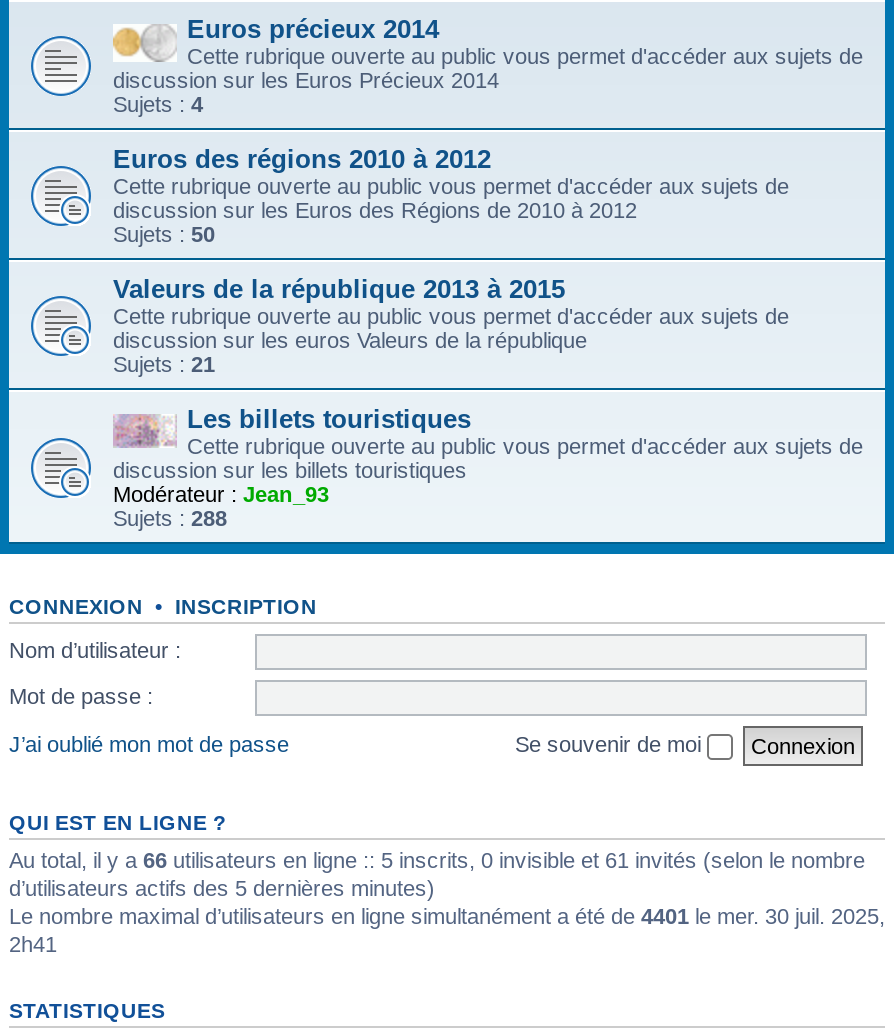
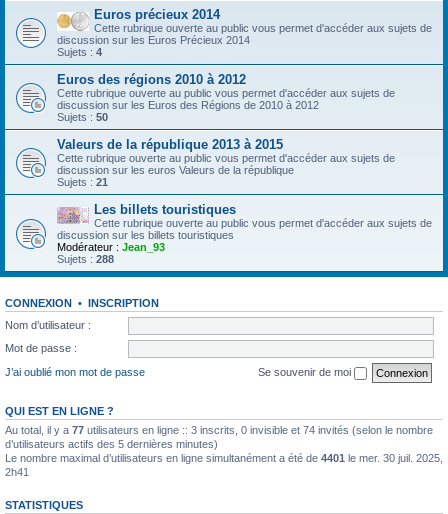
- Au total, il y a 66 utilisateurs en ligne :: 5 inscrits, 0 invisible et 61 invités (selon le nombre
+ Au total, il y a 77 utilisateurs en ligne :: 3 inscrits, 0 invisible et 74 invités (selon le nombre
